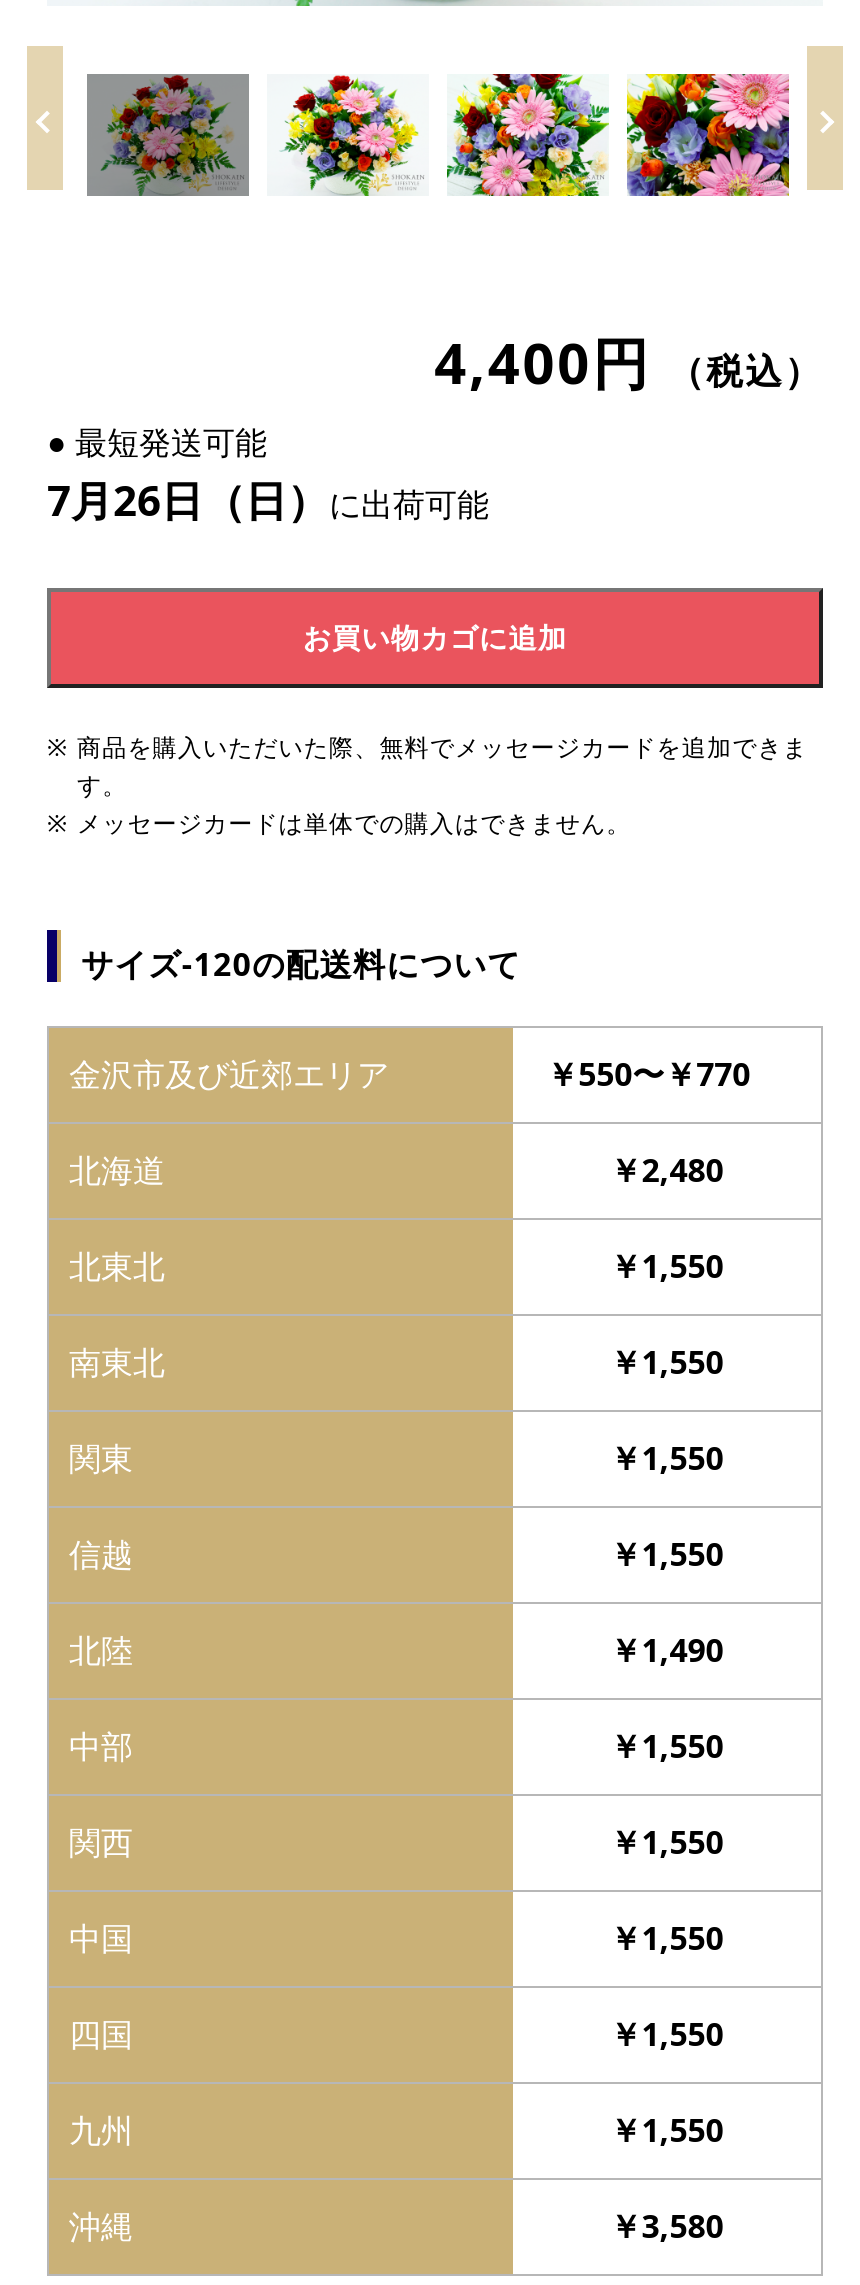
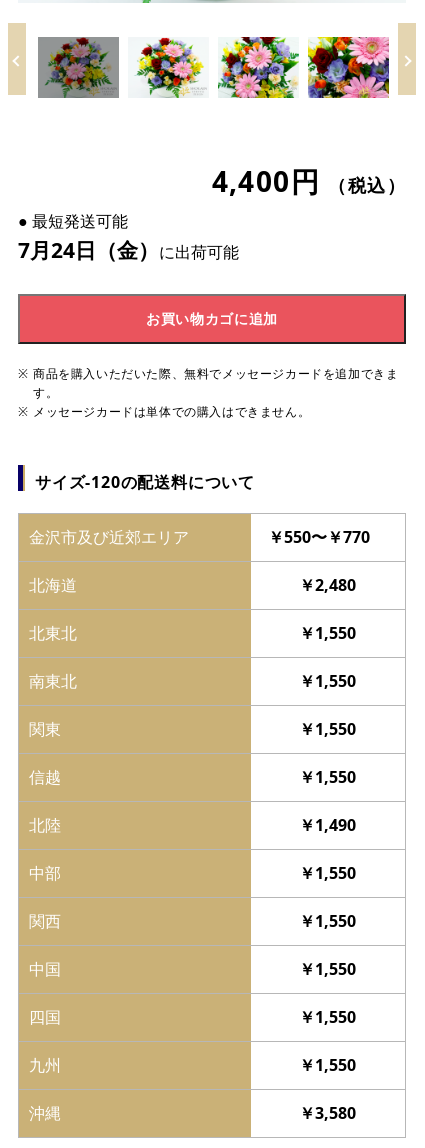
- 7月26日（日）に出荷可能
+ 7月24日（金）に出荷可能
